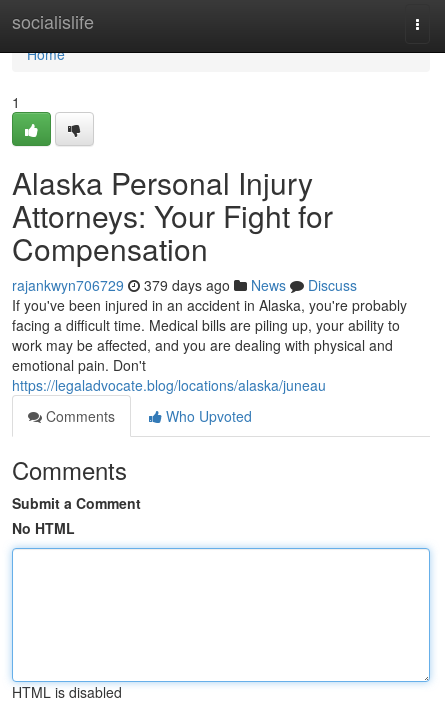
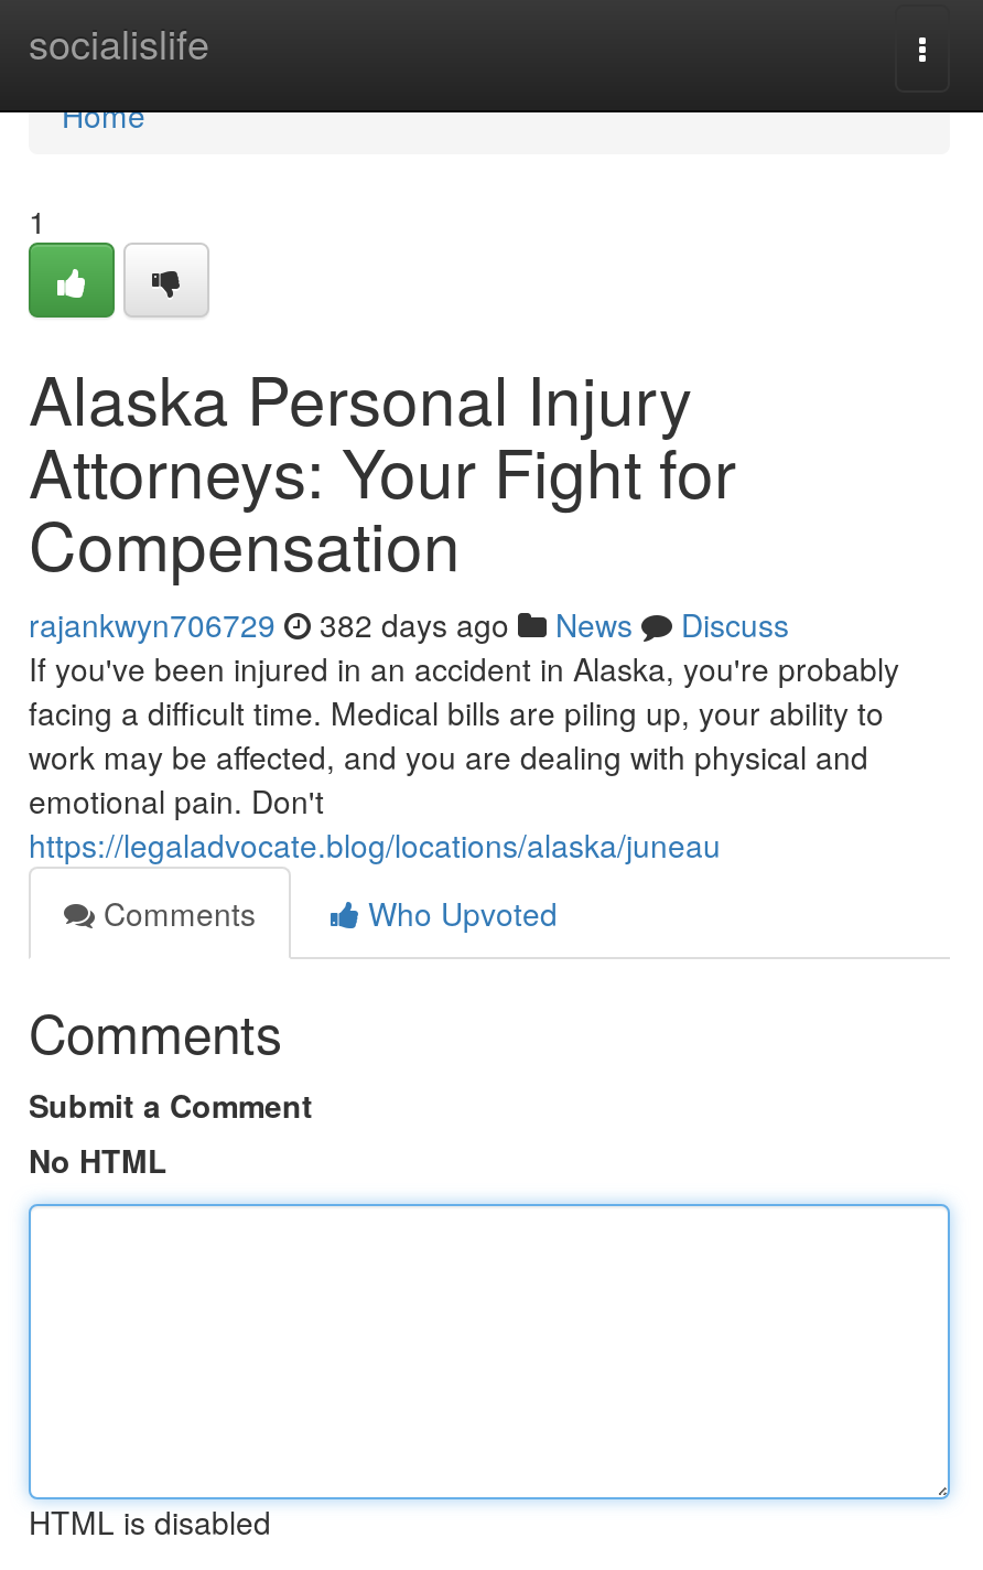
- rajankwyn706729 379 days ago News Discuss
+ rajankwyn706729 382 days ago News Discuss
